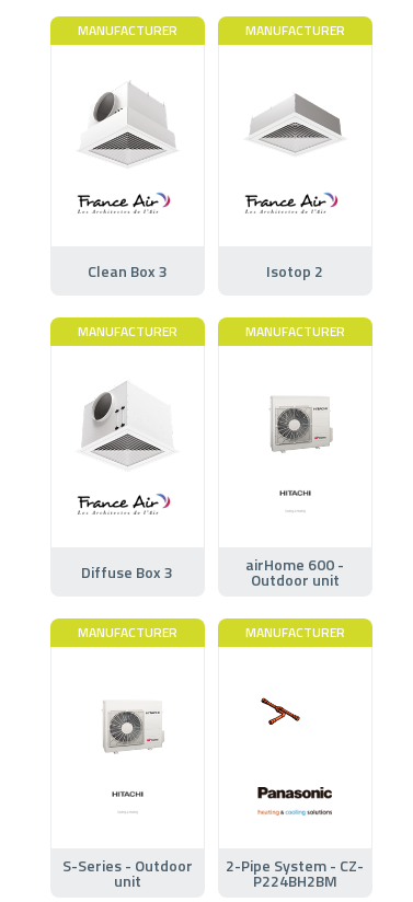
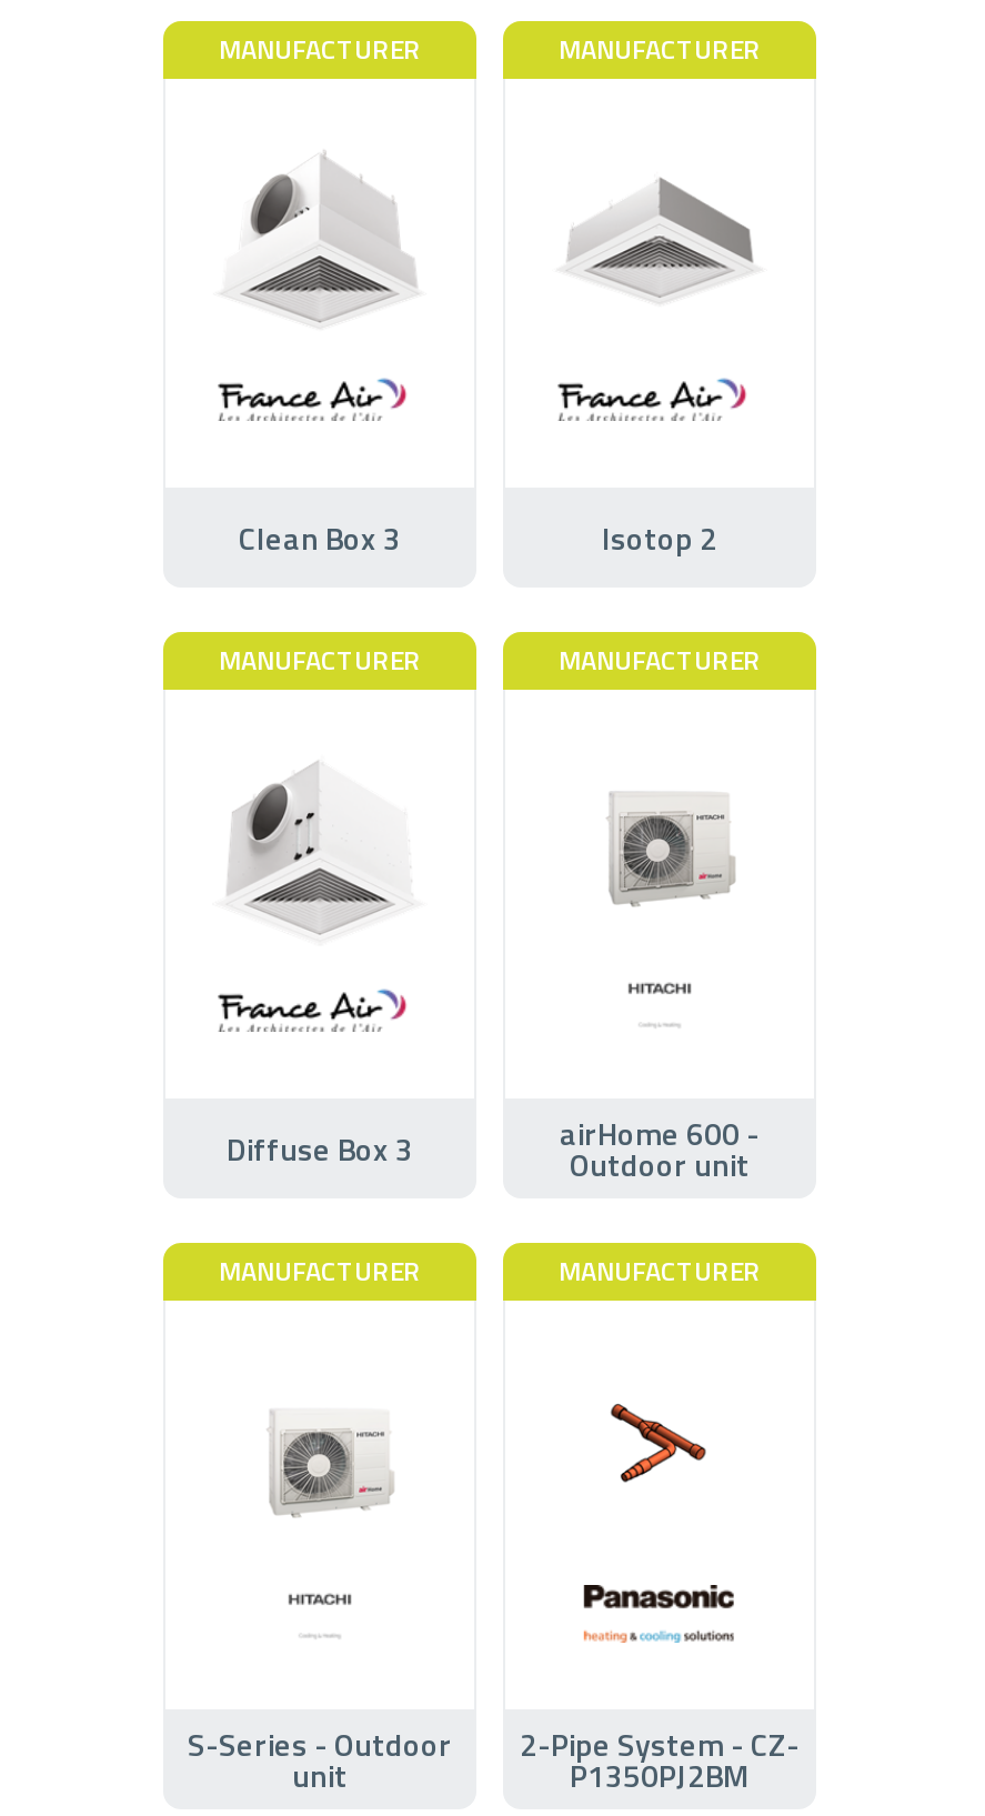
- [image]
+ [image]

- P224BH2BM
+ P1350PJ2BM
